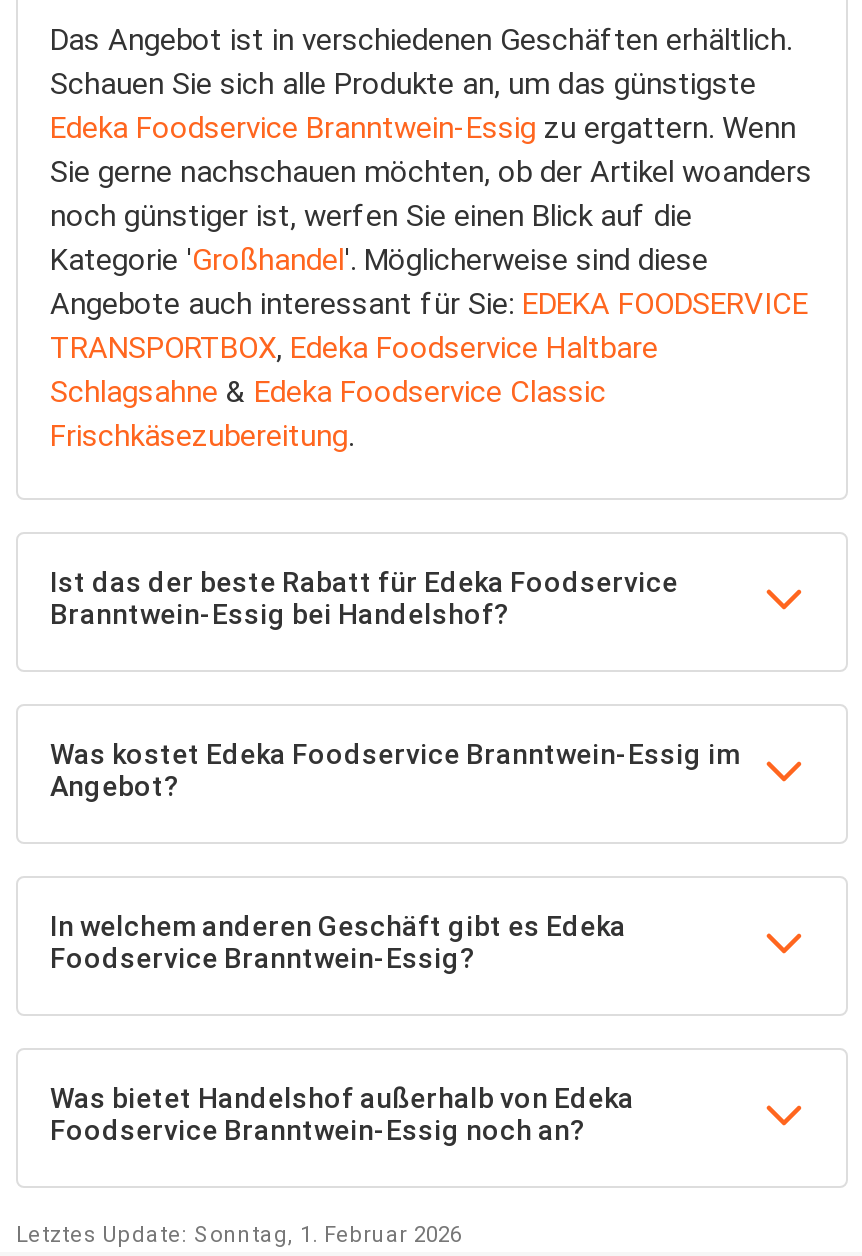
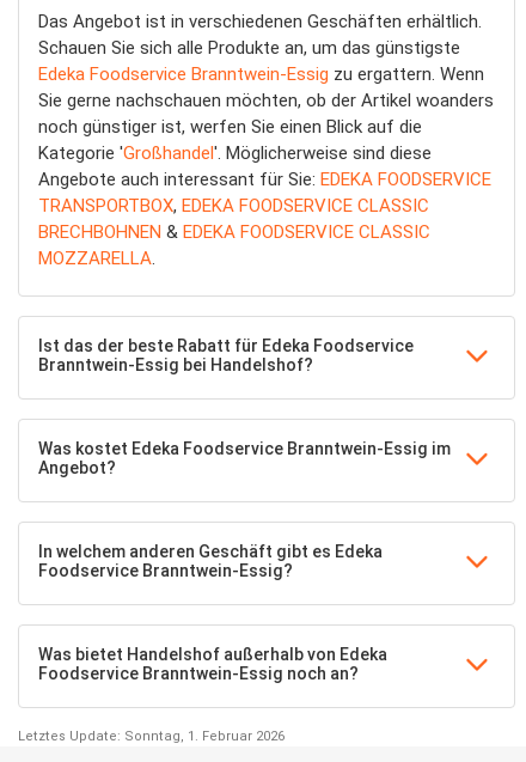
- TRANSPORTBOX, Edeka Foodservice Haltbare
- Schlagsahne & Edeka Foodservice Classic
- Frischkäsezubereitung.
+ TRANSPORTBOX, EDEKA FOODSERVICE CLASSIC
+ BRECHBOHNEN & EDEKA FOODSERVICE CLASSIC
+ MOZZARELLA.
